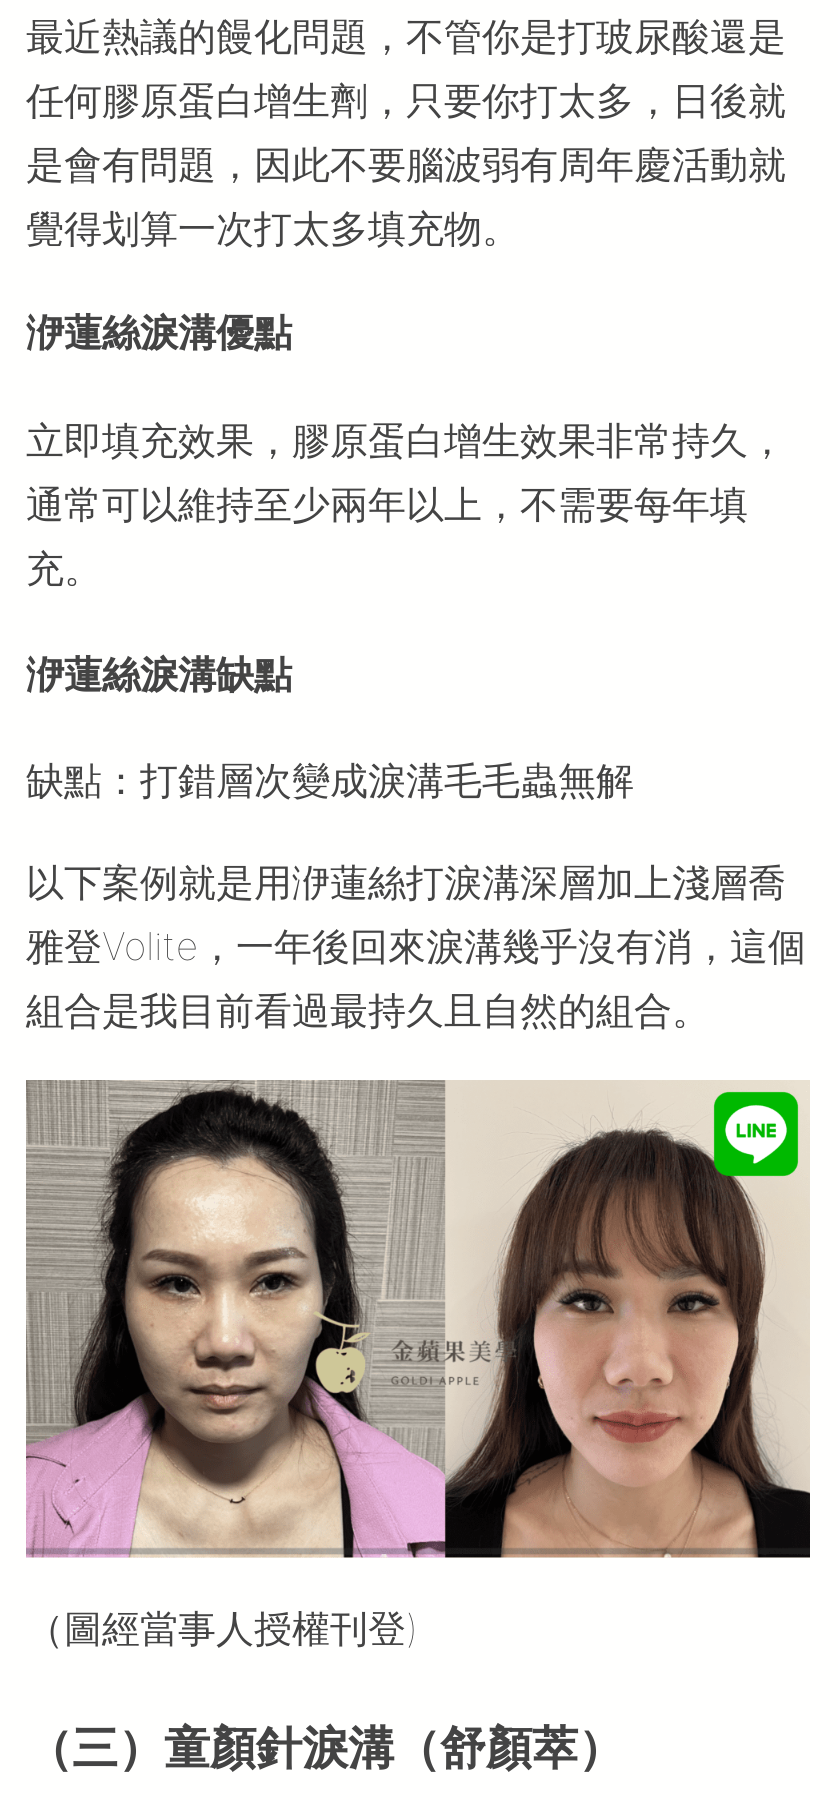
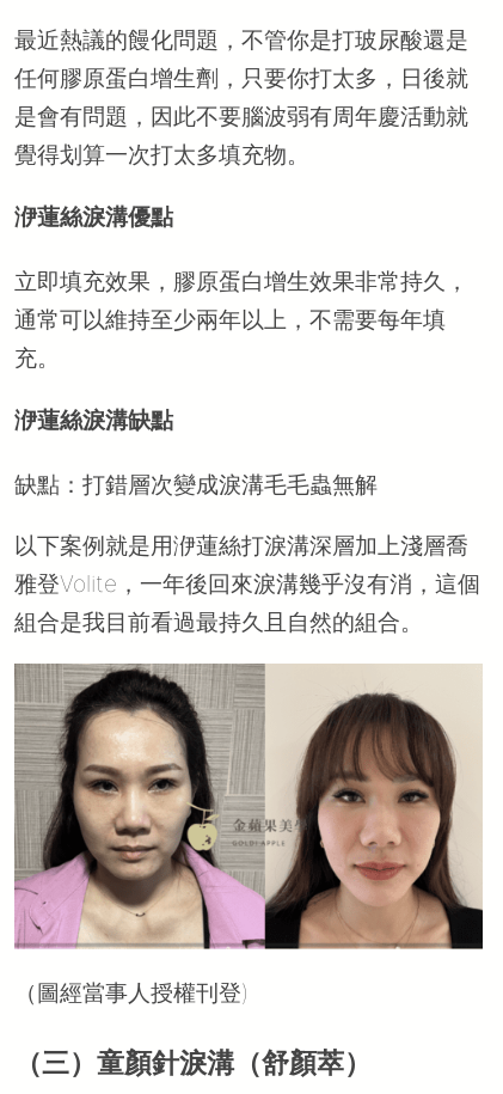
- [image]
